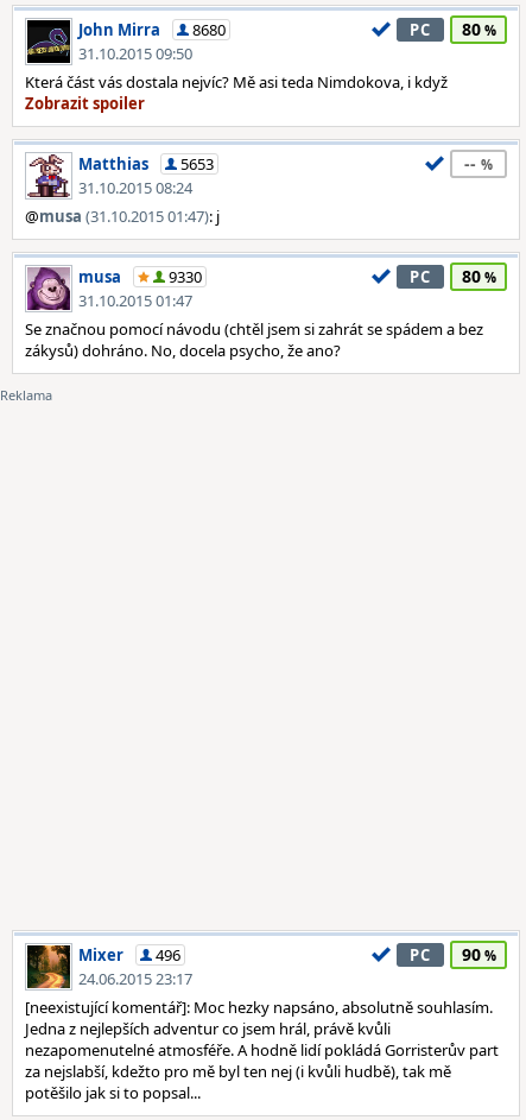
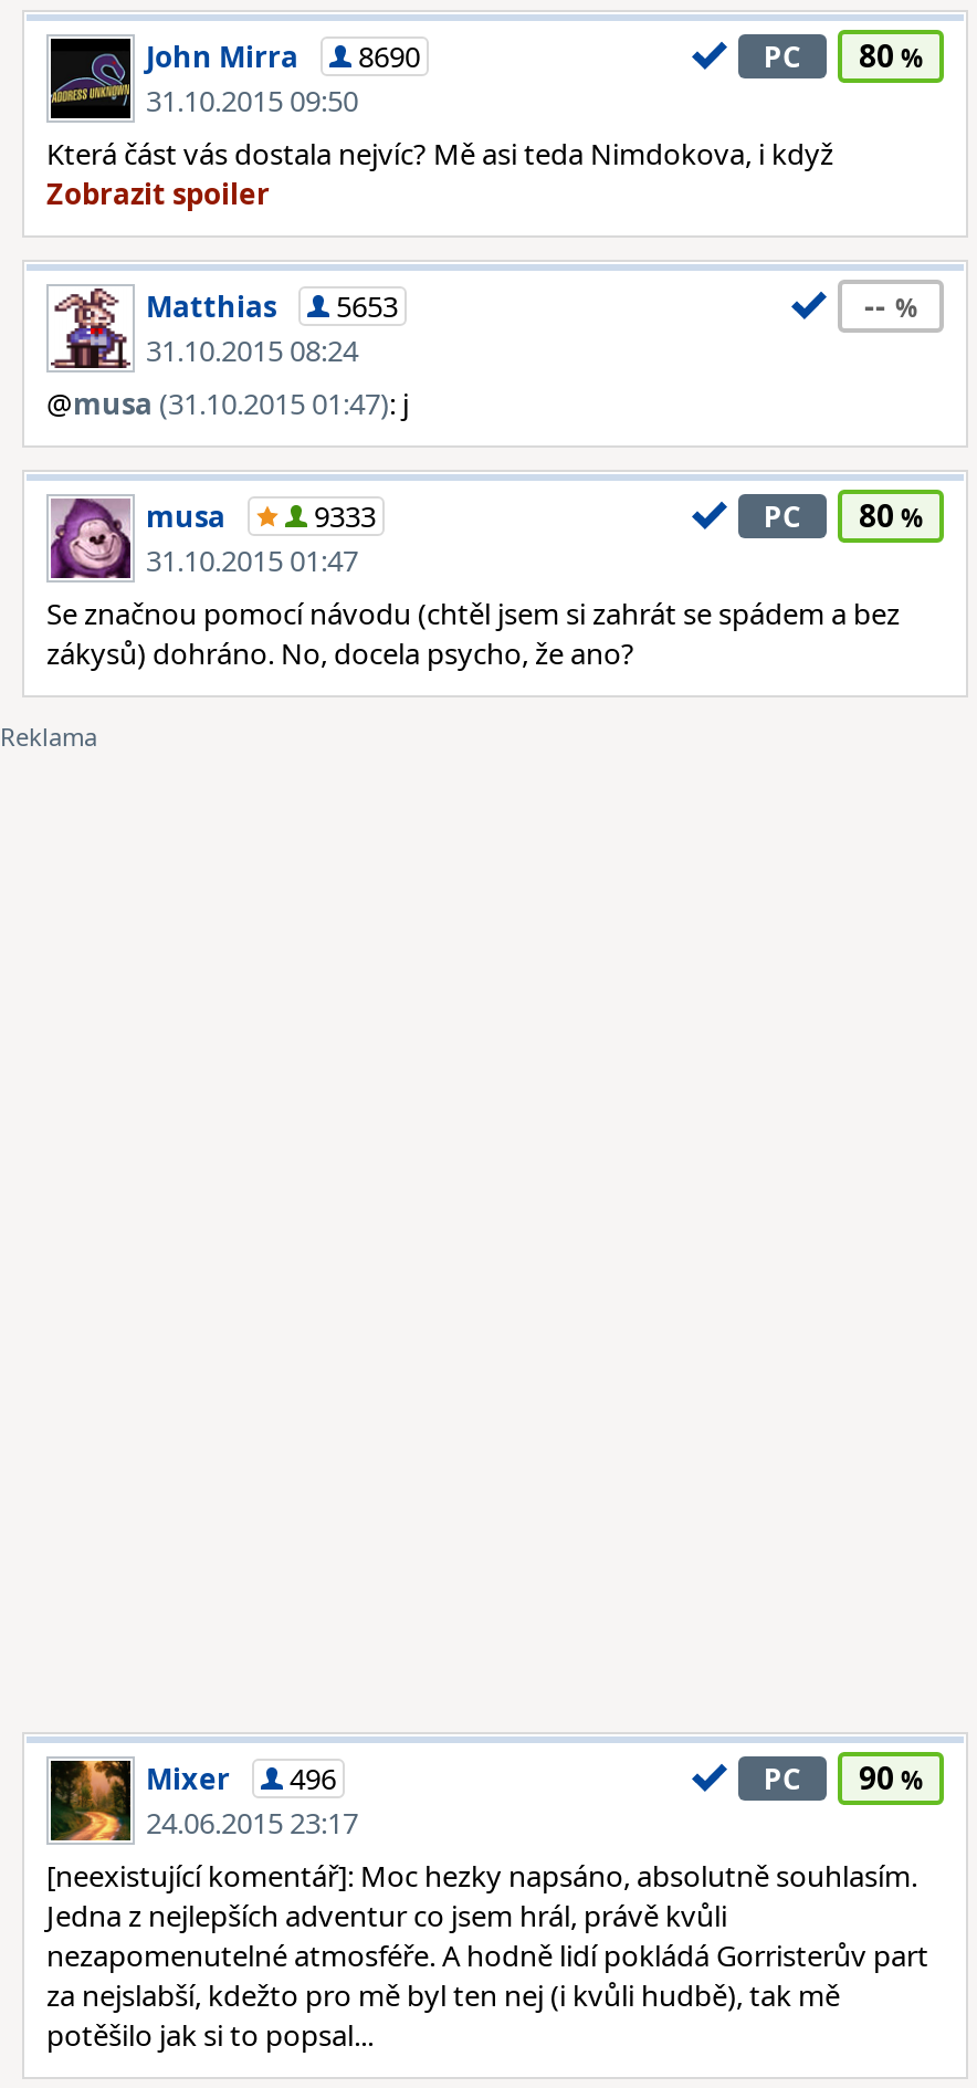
- John Mirra 8680
+ John Mirra 8690

- 9330
+ 9333
